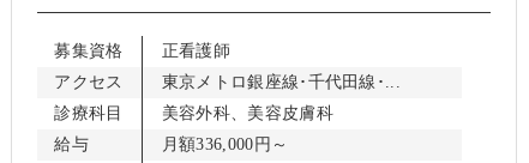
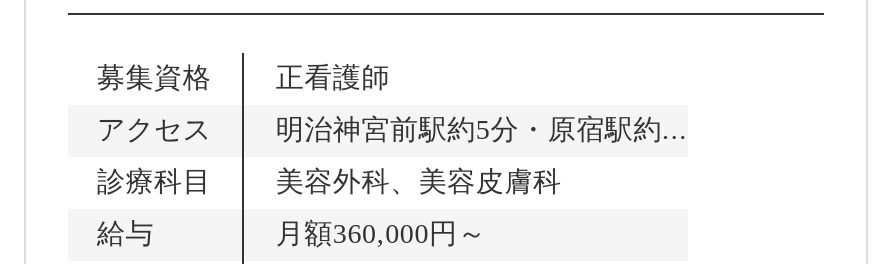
- 東京メトロ銀座線･千代田線･...
+ 明治神宮前駅約5分・原宿駅約...

- 月額336,000円～
+ 月額360,000円～
